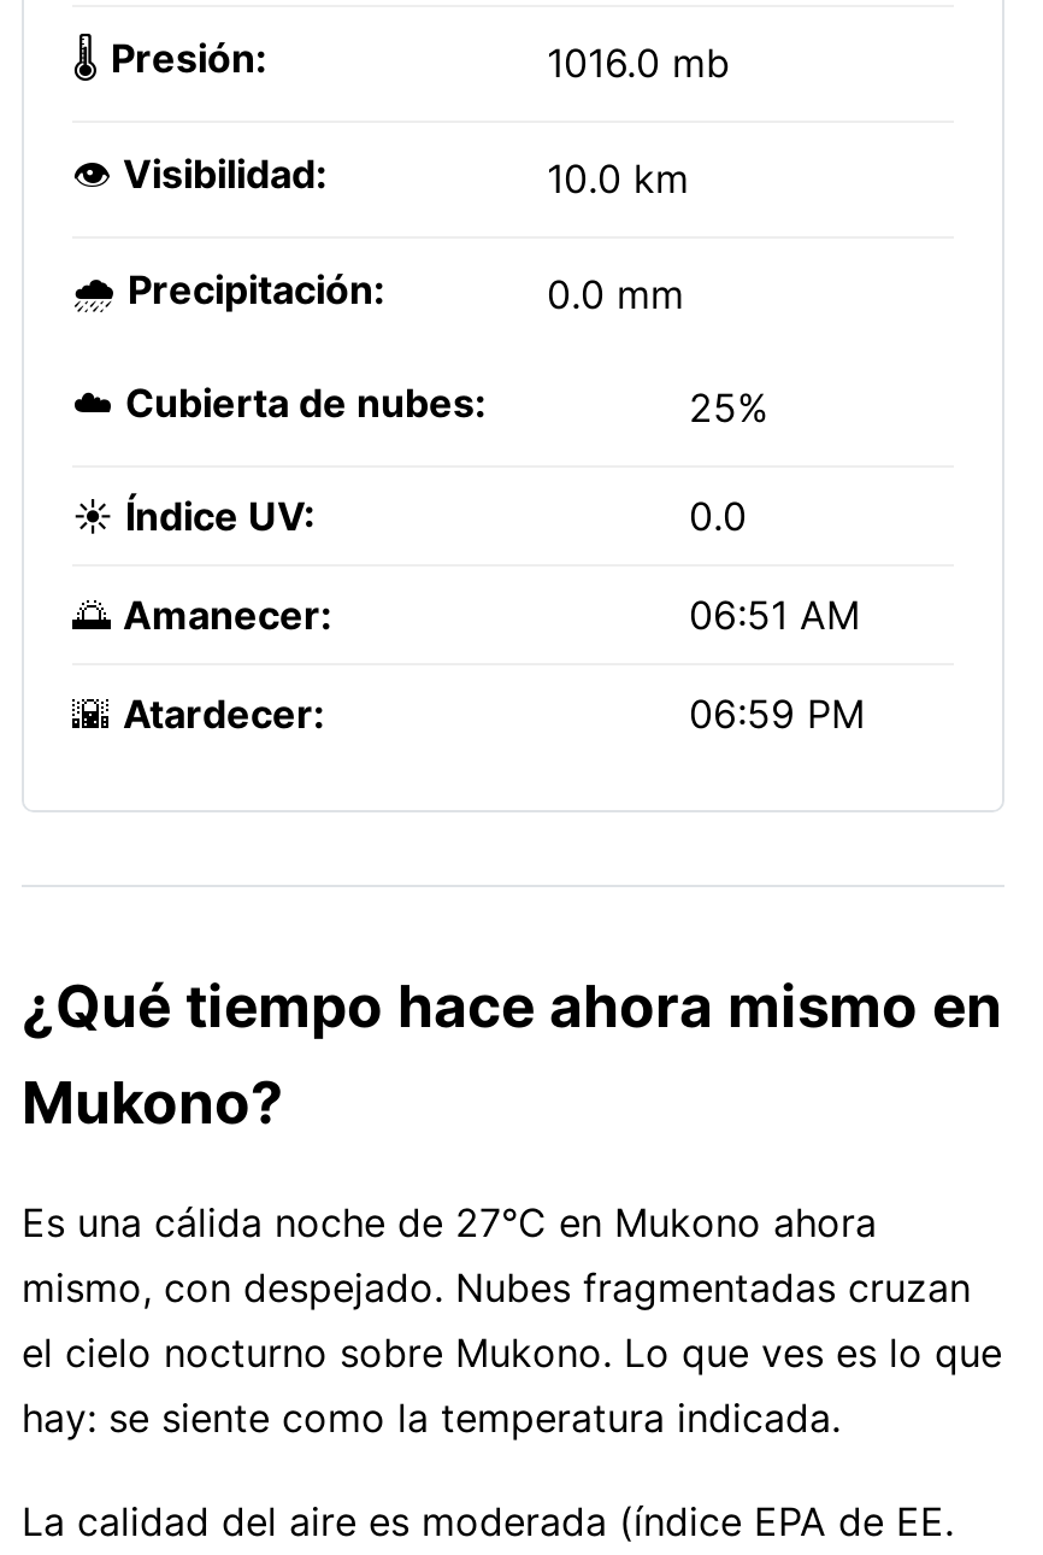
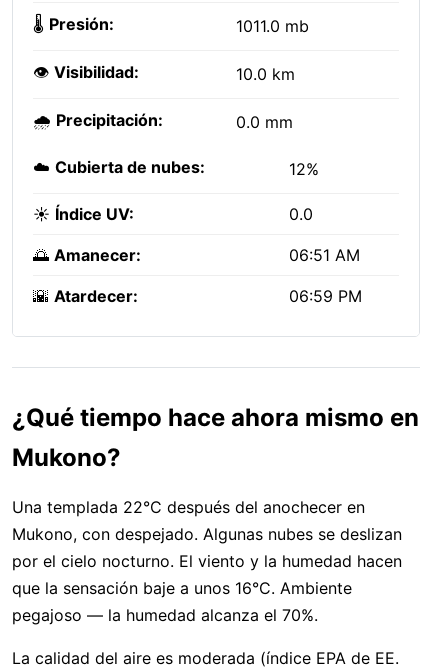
- 1016.0 mb
+ 1011.0 mb

- 25%
+ 12%

- Es una cálida noche de 27°C en Mukono ahora
- mismo, con despejado. Nubes fragmentadas cruzan
- el cielo nocturno sobre Mukono. Lo que ves es lo que
- hay: se siente como la temperatura indicada.
+ Una templada 22°C después del anochecer en
+ Mukono, con despejado. Algunas nubes se deslizan
+ por el cielo nocturno. El viento y la humedad hacen
+ que la sensación baje a unos 16°C. Ambiente
+ pegajoso — la humedad alcanza el 70%.
